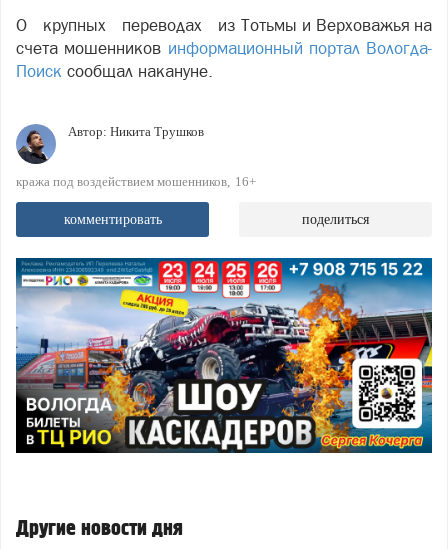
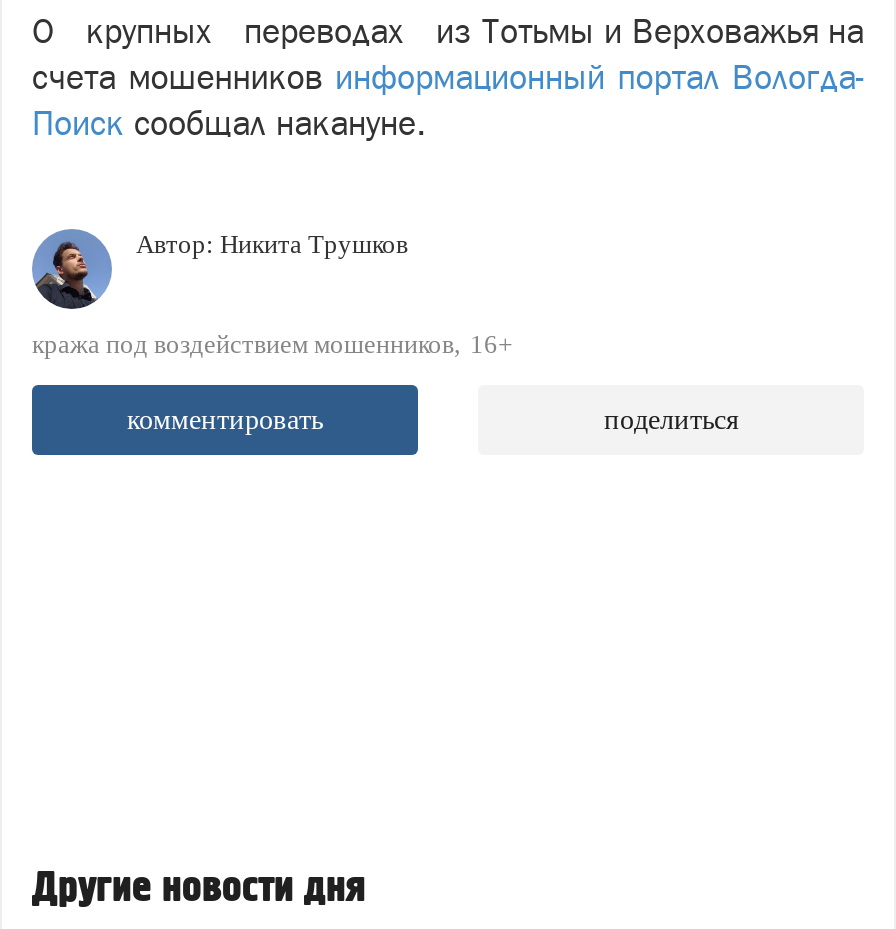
- [image]
